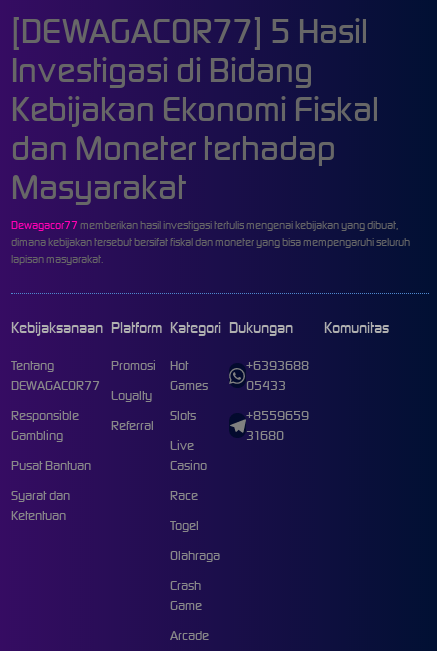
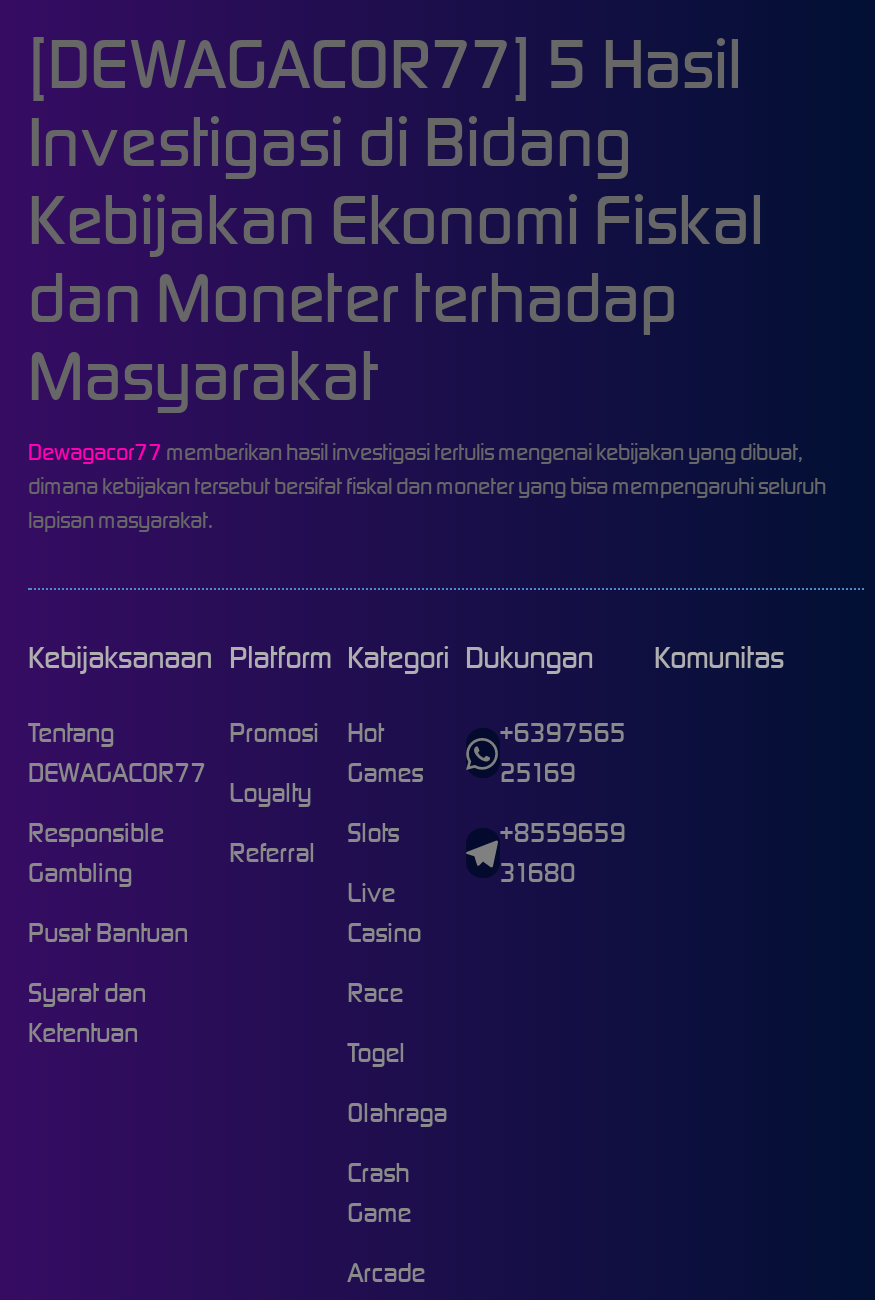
- +6393688
+ +6397565

- 05433
+ 25169
